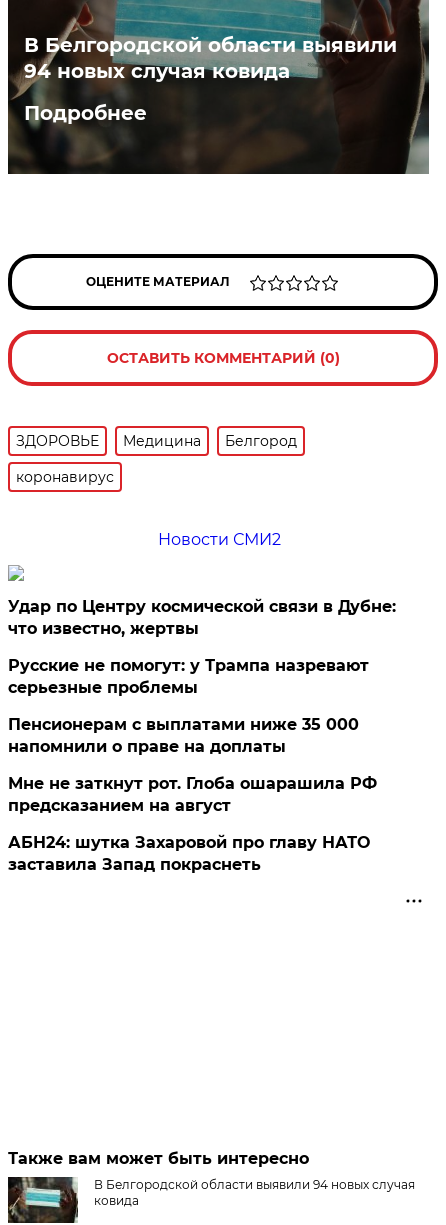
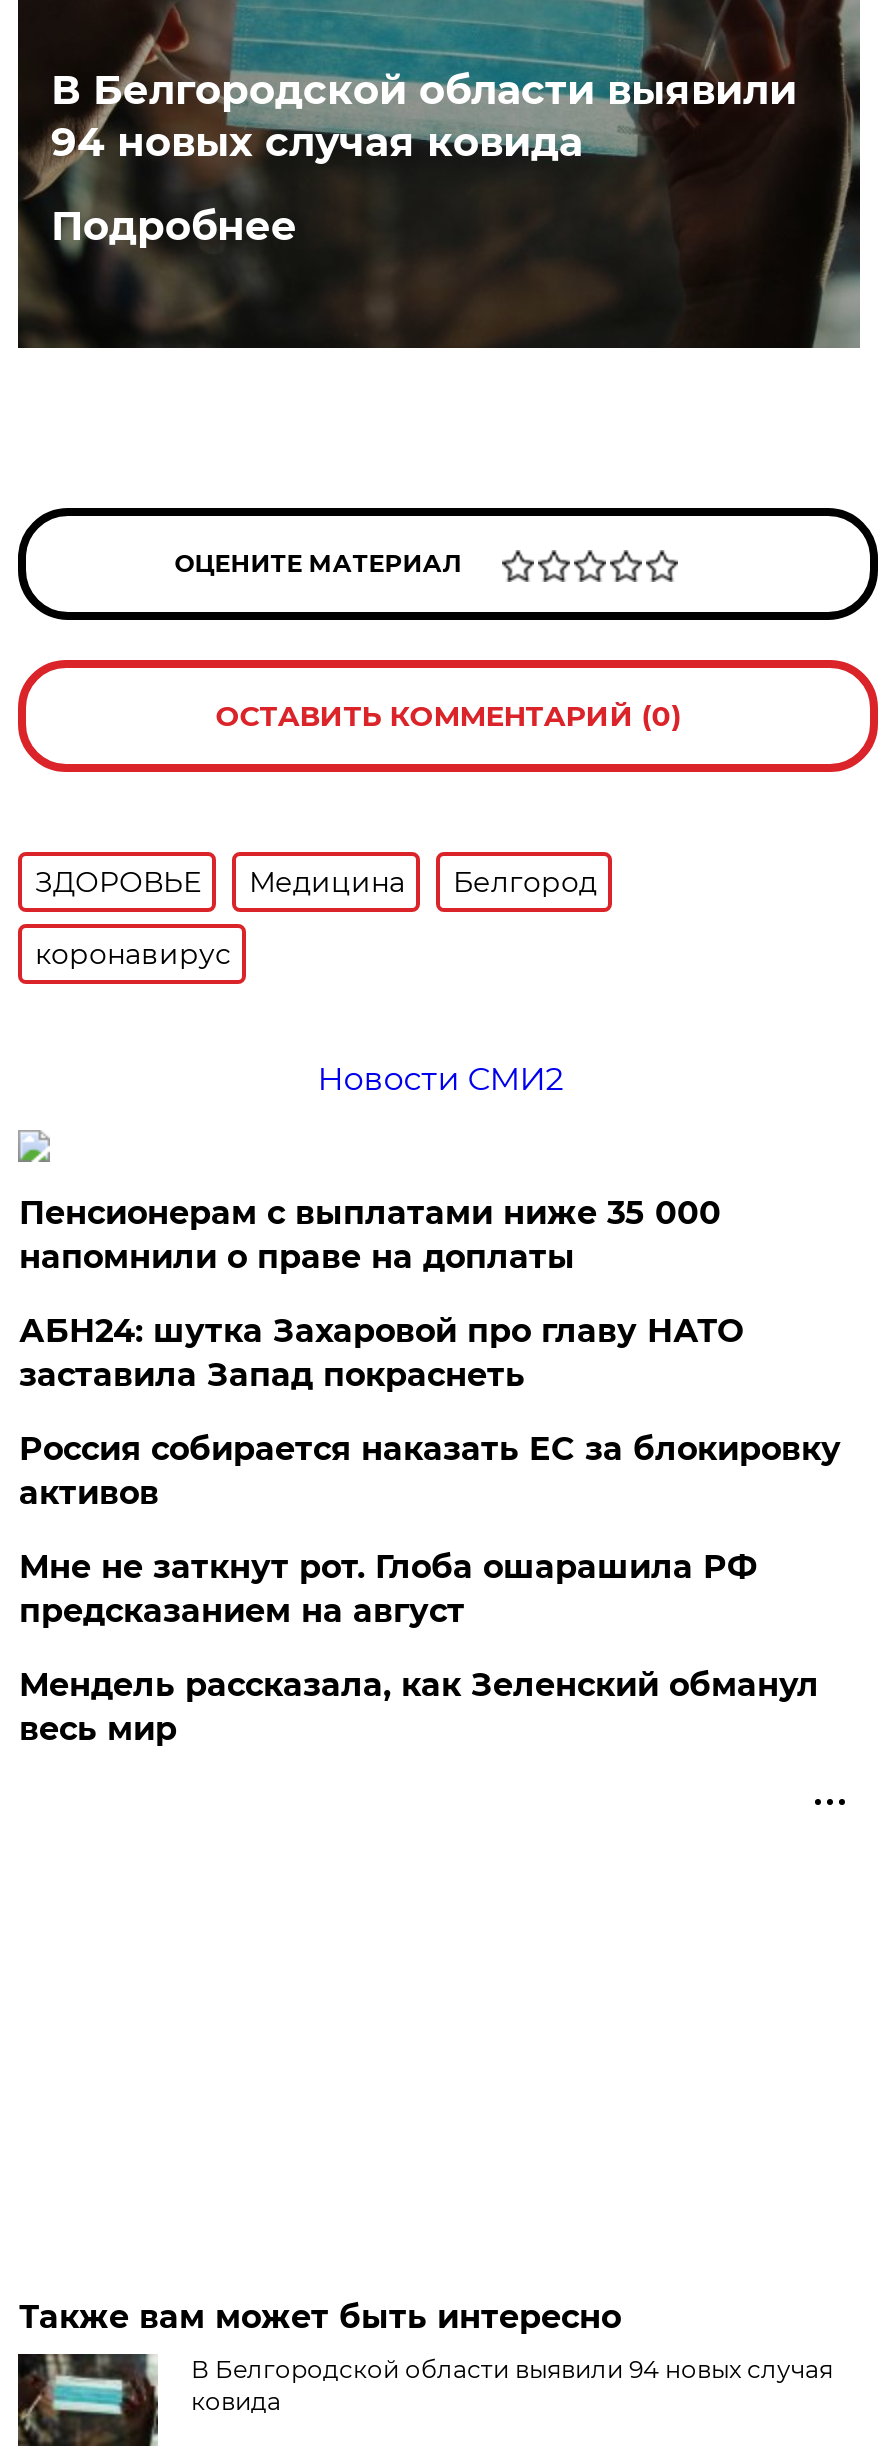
- Удар по Центру космической связи в Дубне:
- что известно, жертвы
- Русские не помогут: у Трампа назревают
- серьезные проблемы

moved up: Пенсионерам с выплатами ниже 35 000 | напомнили о праве на доплаты

+ Россия собирается наказать EC за блокировку
+ активов

+ Мендель рассказала, как Зеленский обманул
+ весь мир

moved up: АБН24: шутка Захаровой про главу НАТО | заставила Запад покраснеть
